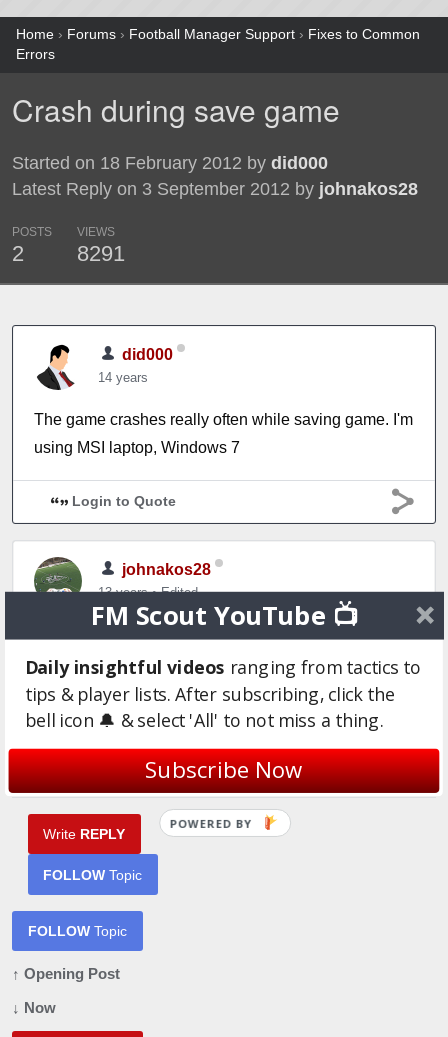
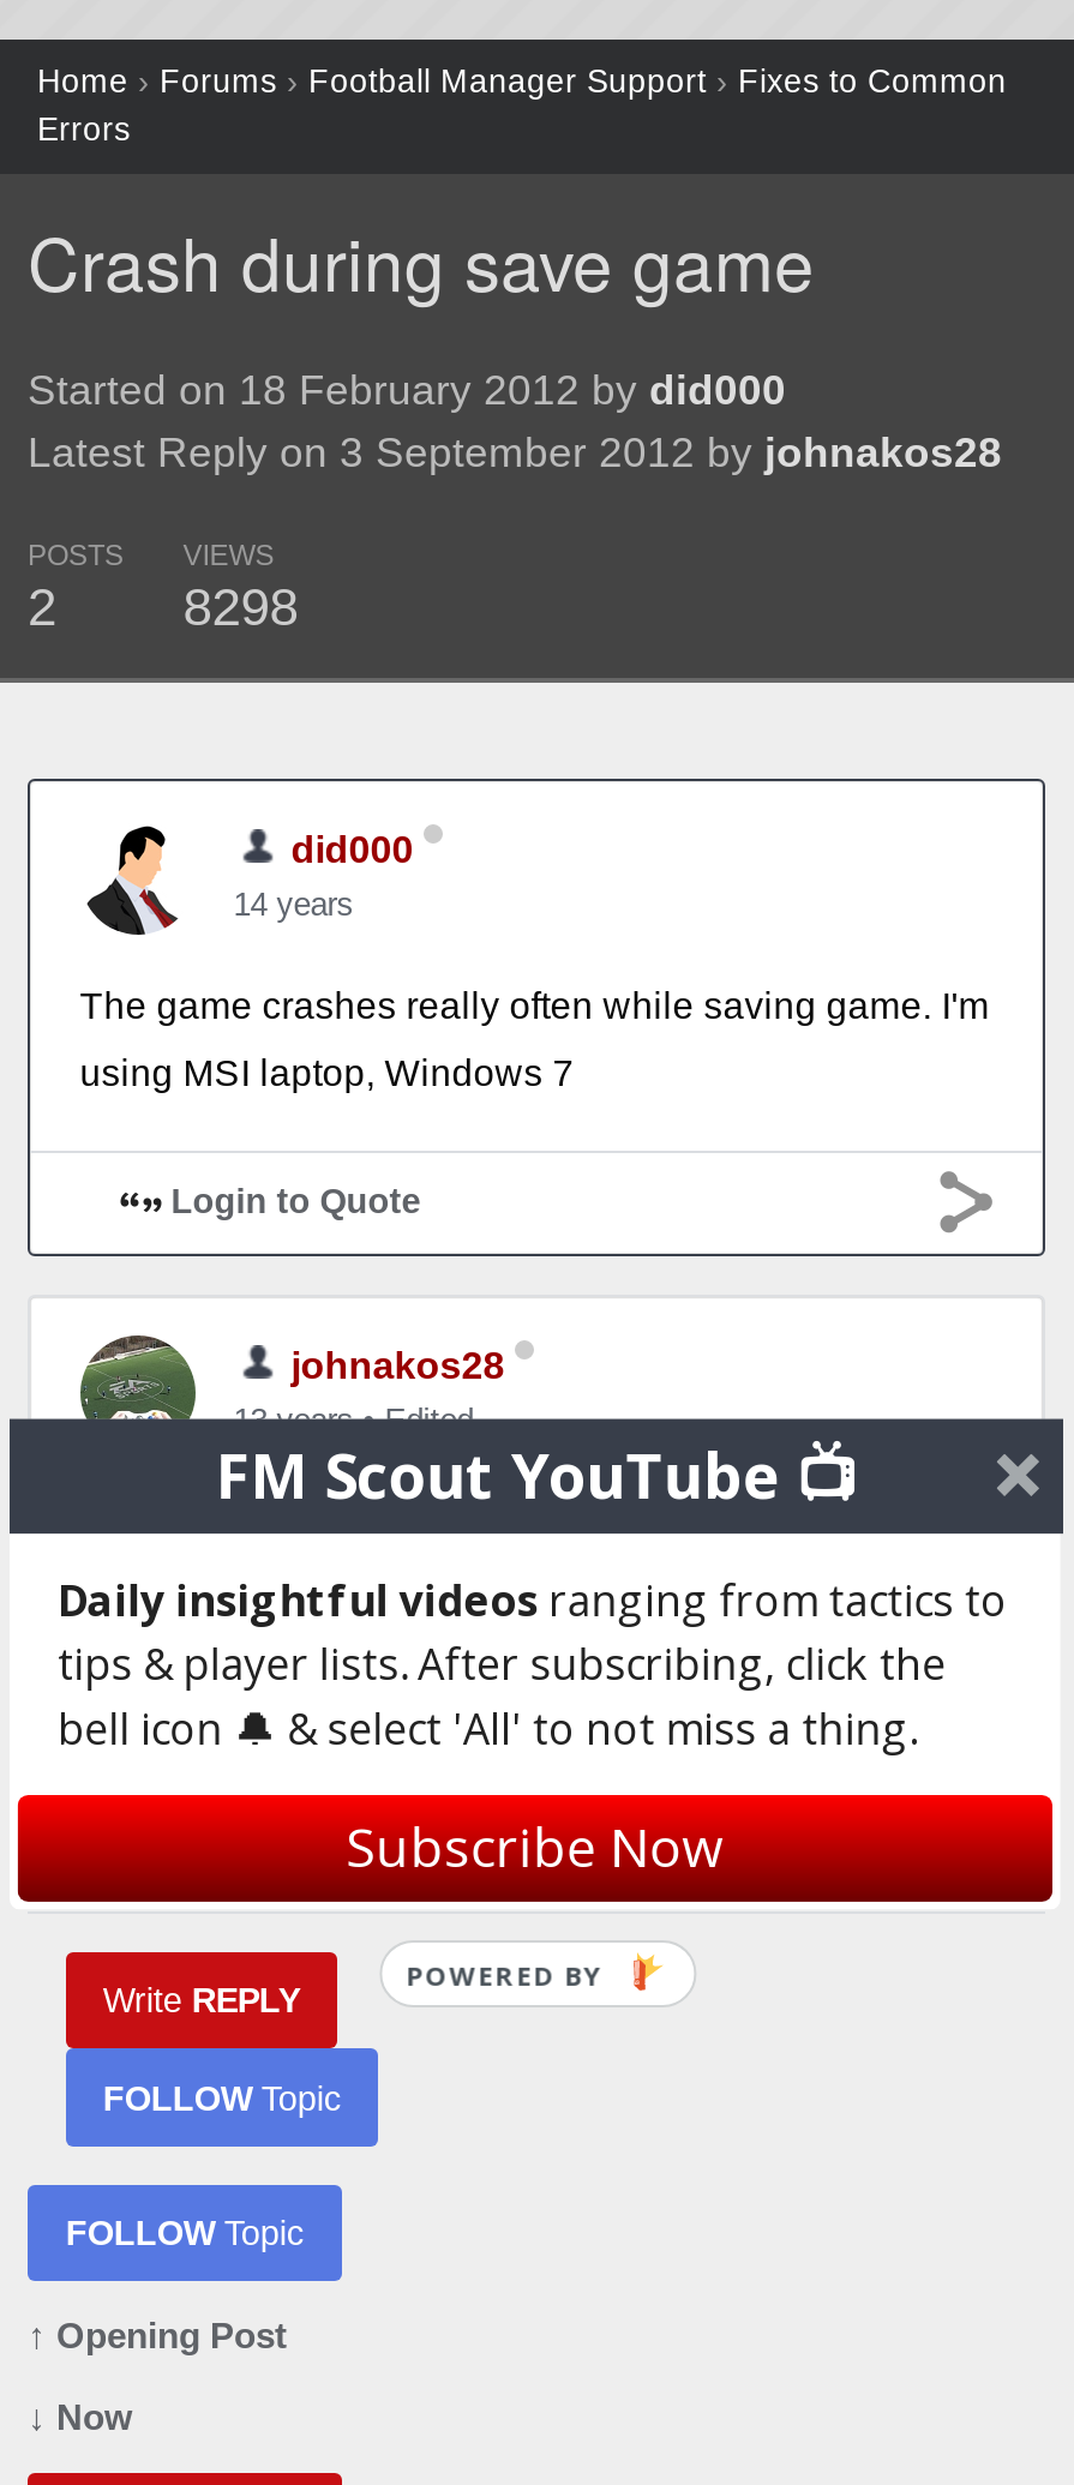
- 8291
+ 8298
